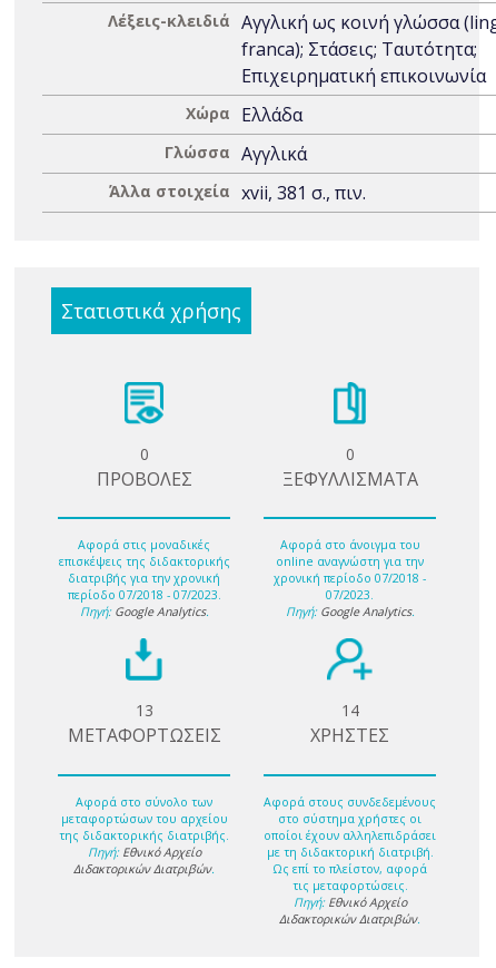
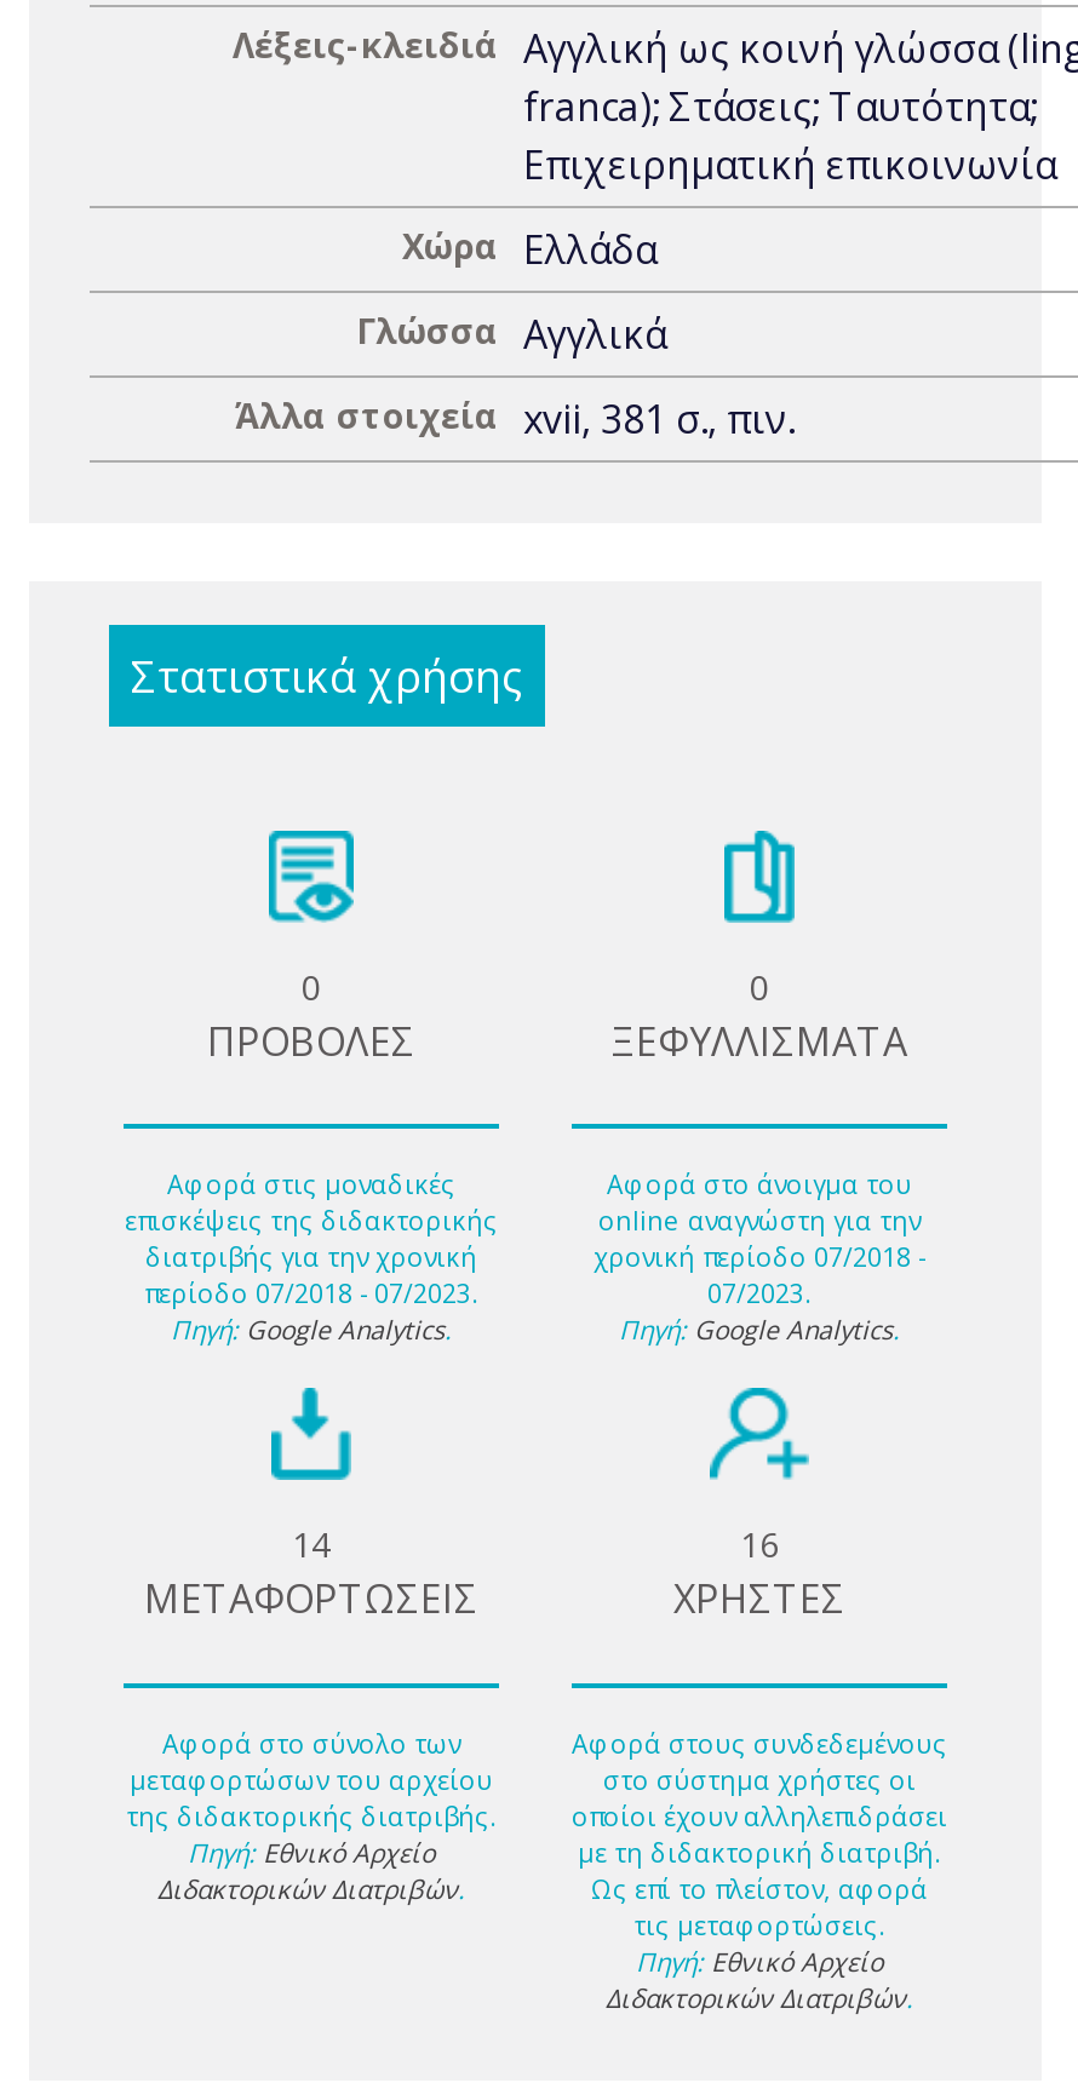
- 13
+ 14

- 14
+ 16
